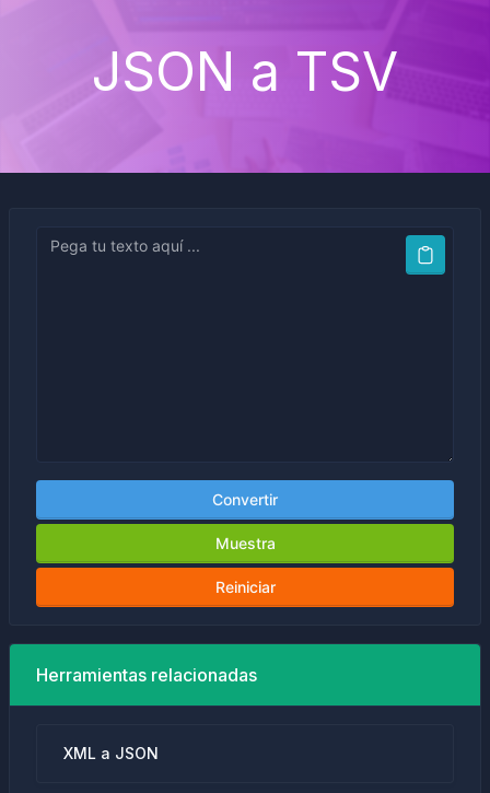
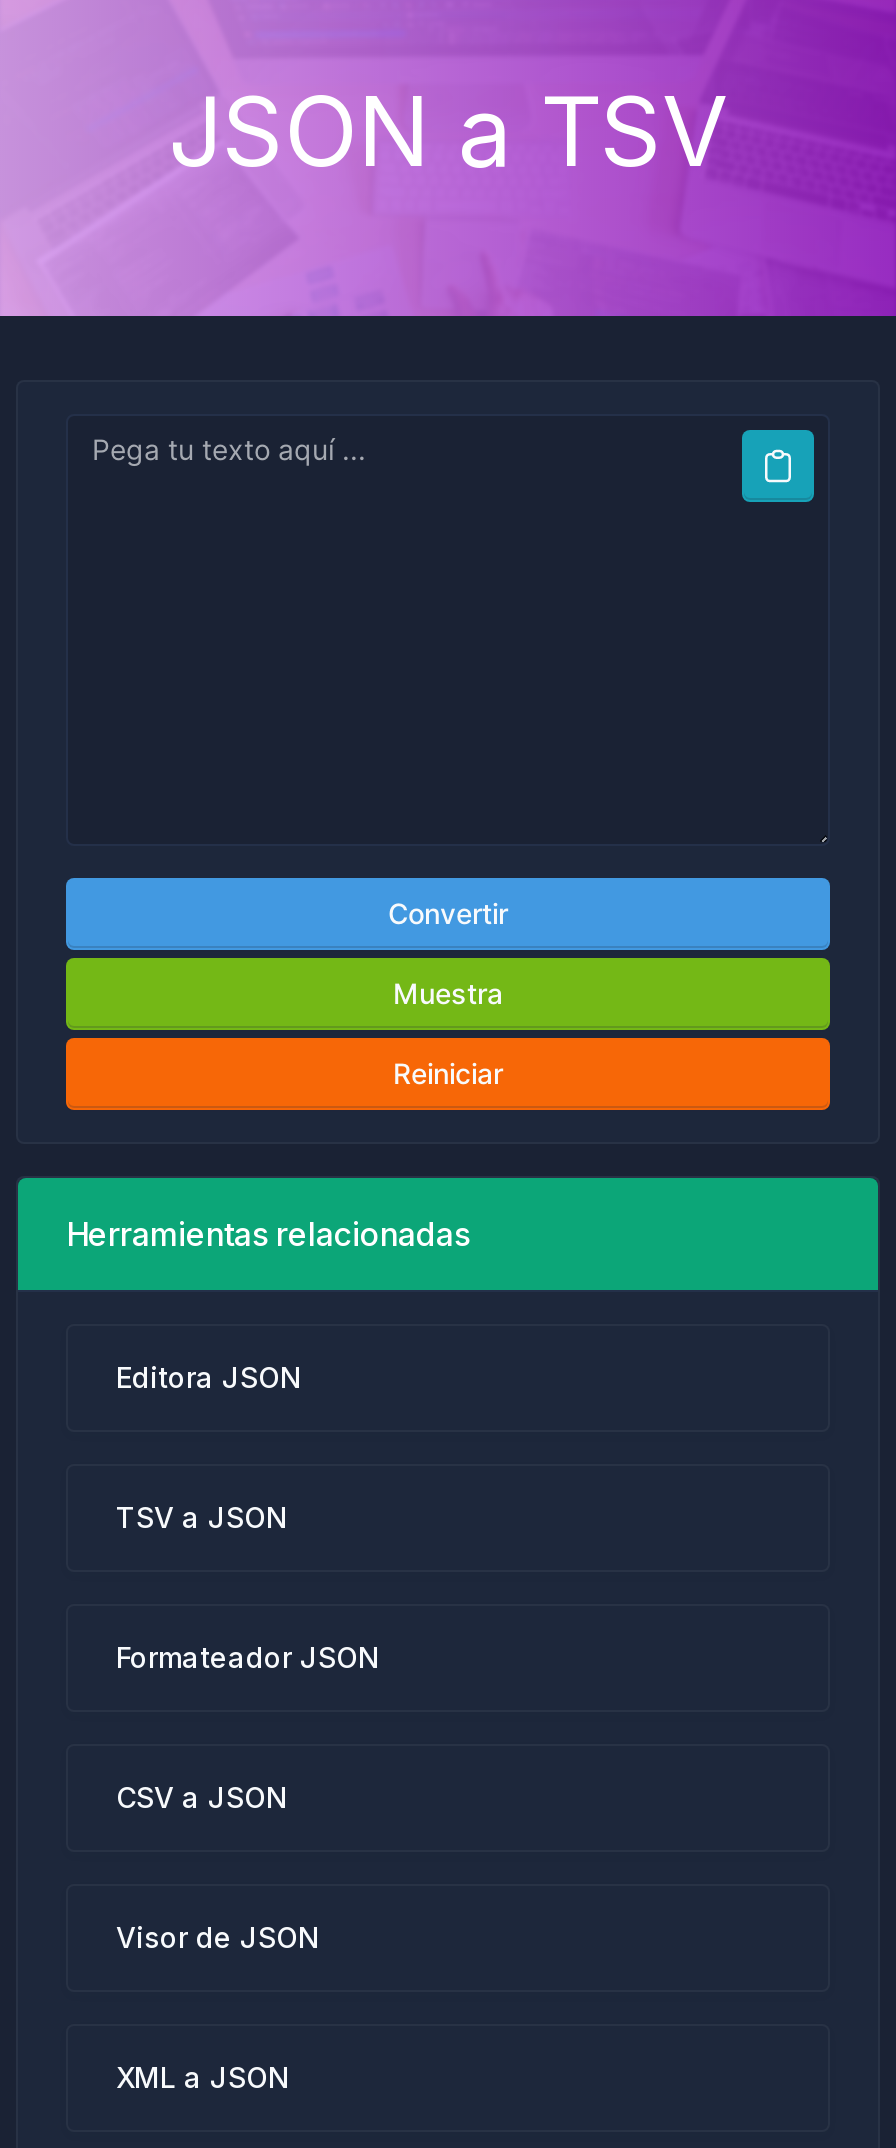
+ Editora JSON

+ TSV a JSON

+ Formateador JSON

+ CSV a JSON

+ Visor de JSON
